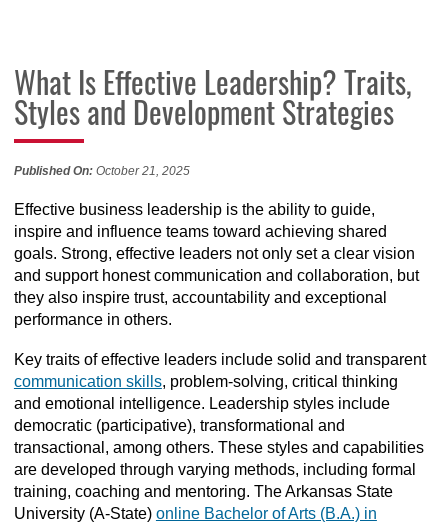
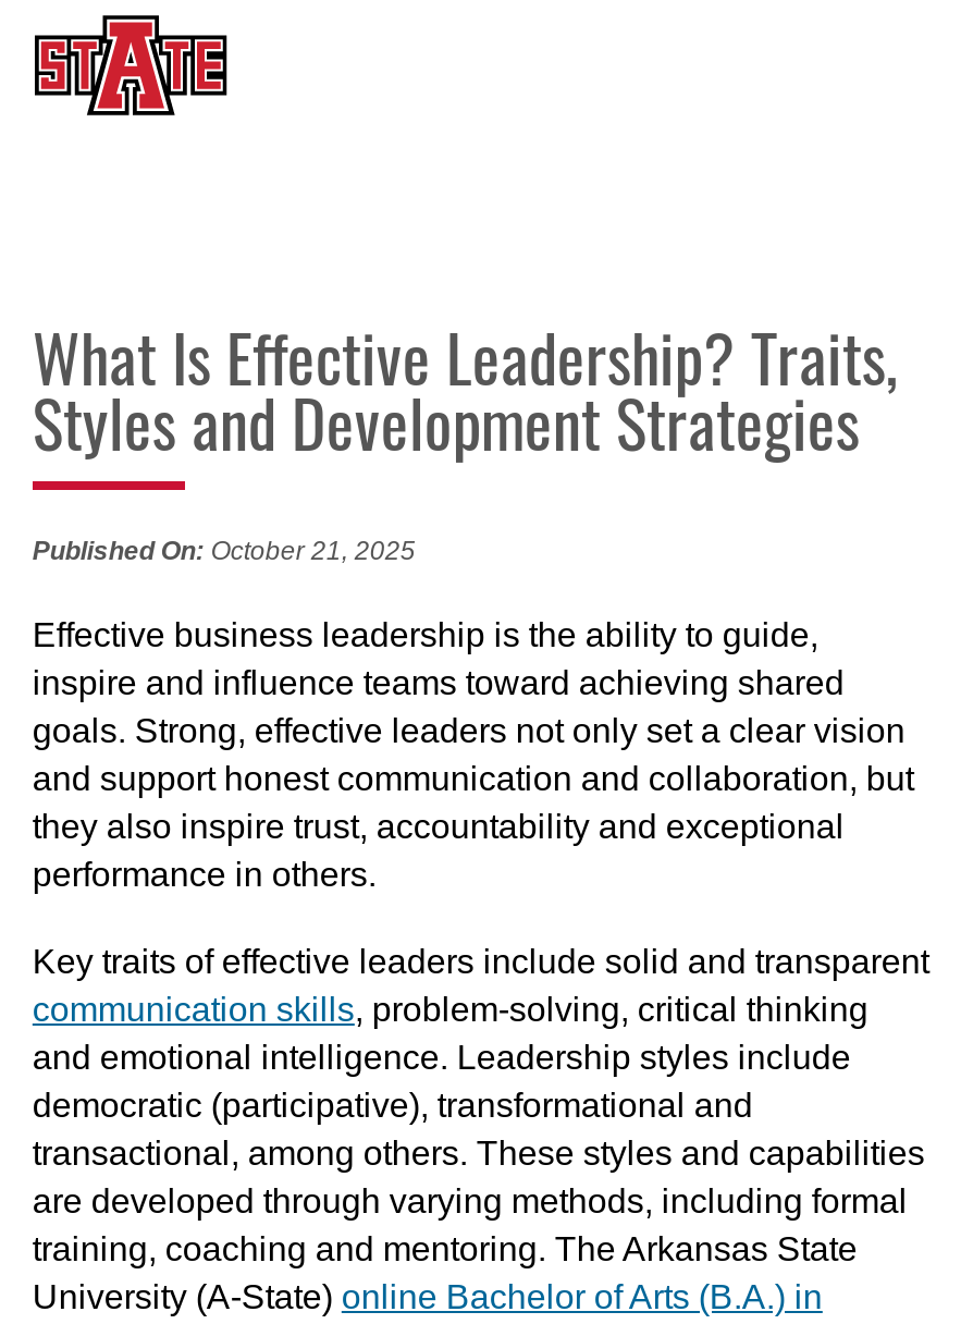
+ [image]
